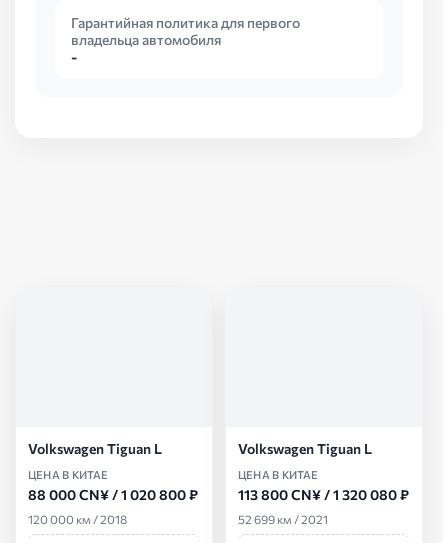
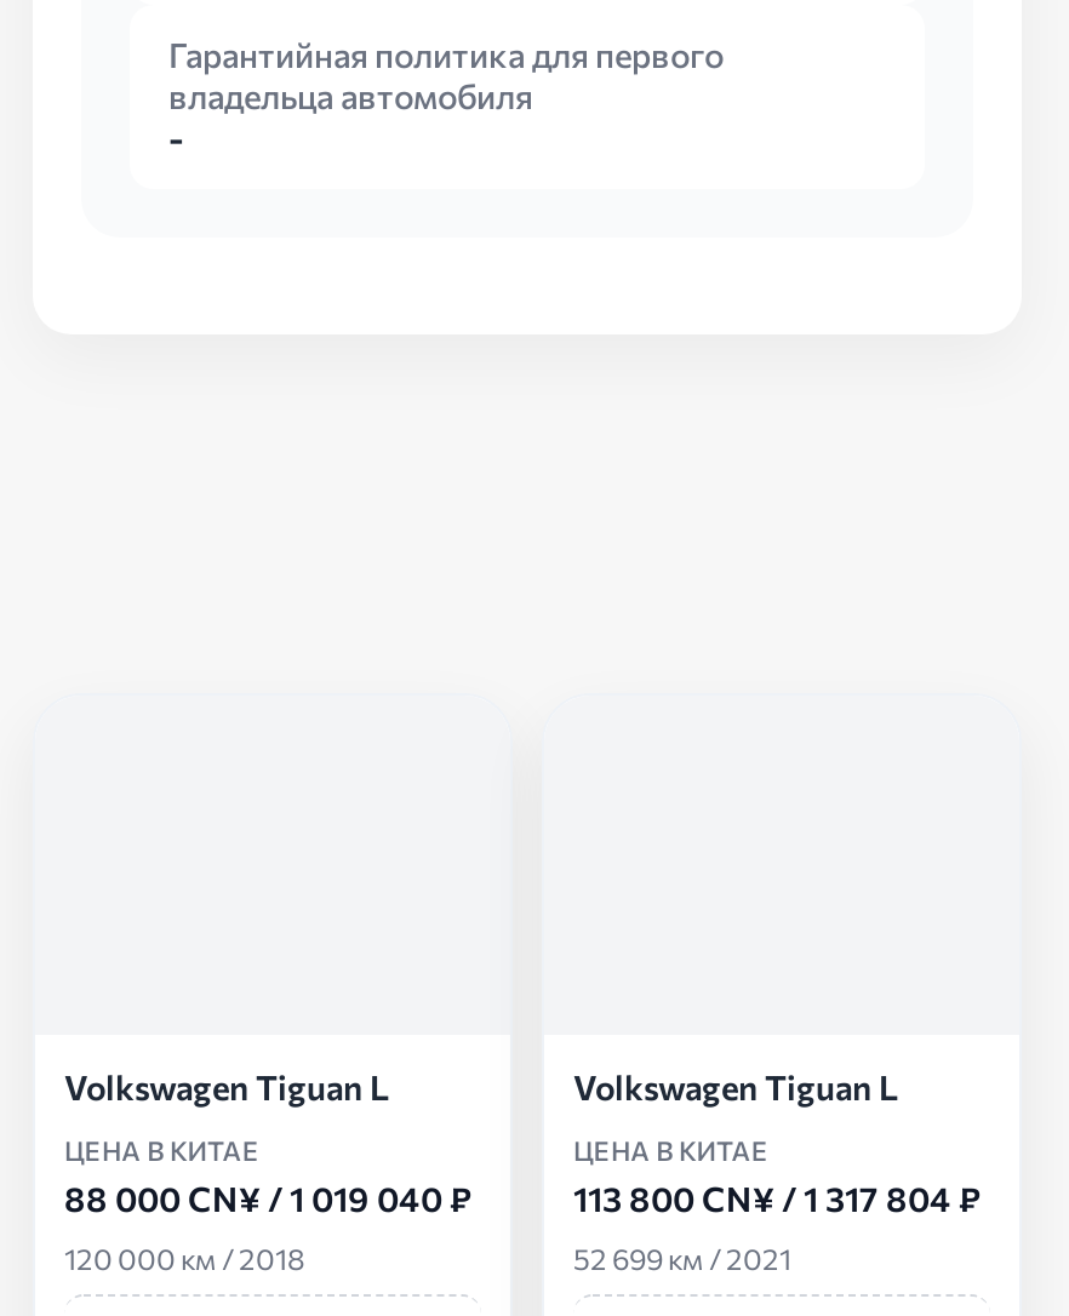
- 88 000 CN¥ / 1 020 800 ₽
+ 88 000 CN¥ / 1 019 040 ₽

- 113 800 CN¥ / 1 320 080 ₽
+ 113 800 CN¥ / 1 317 804 ₽
